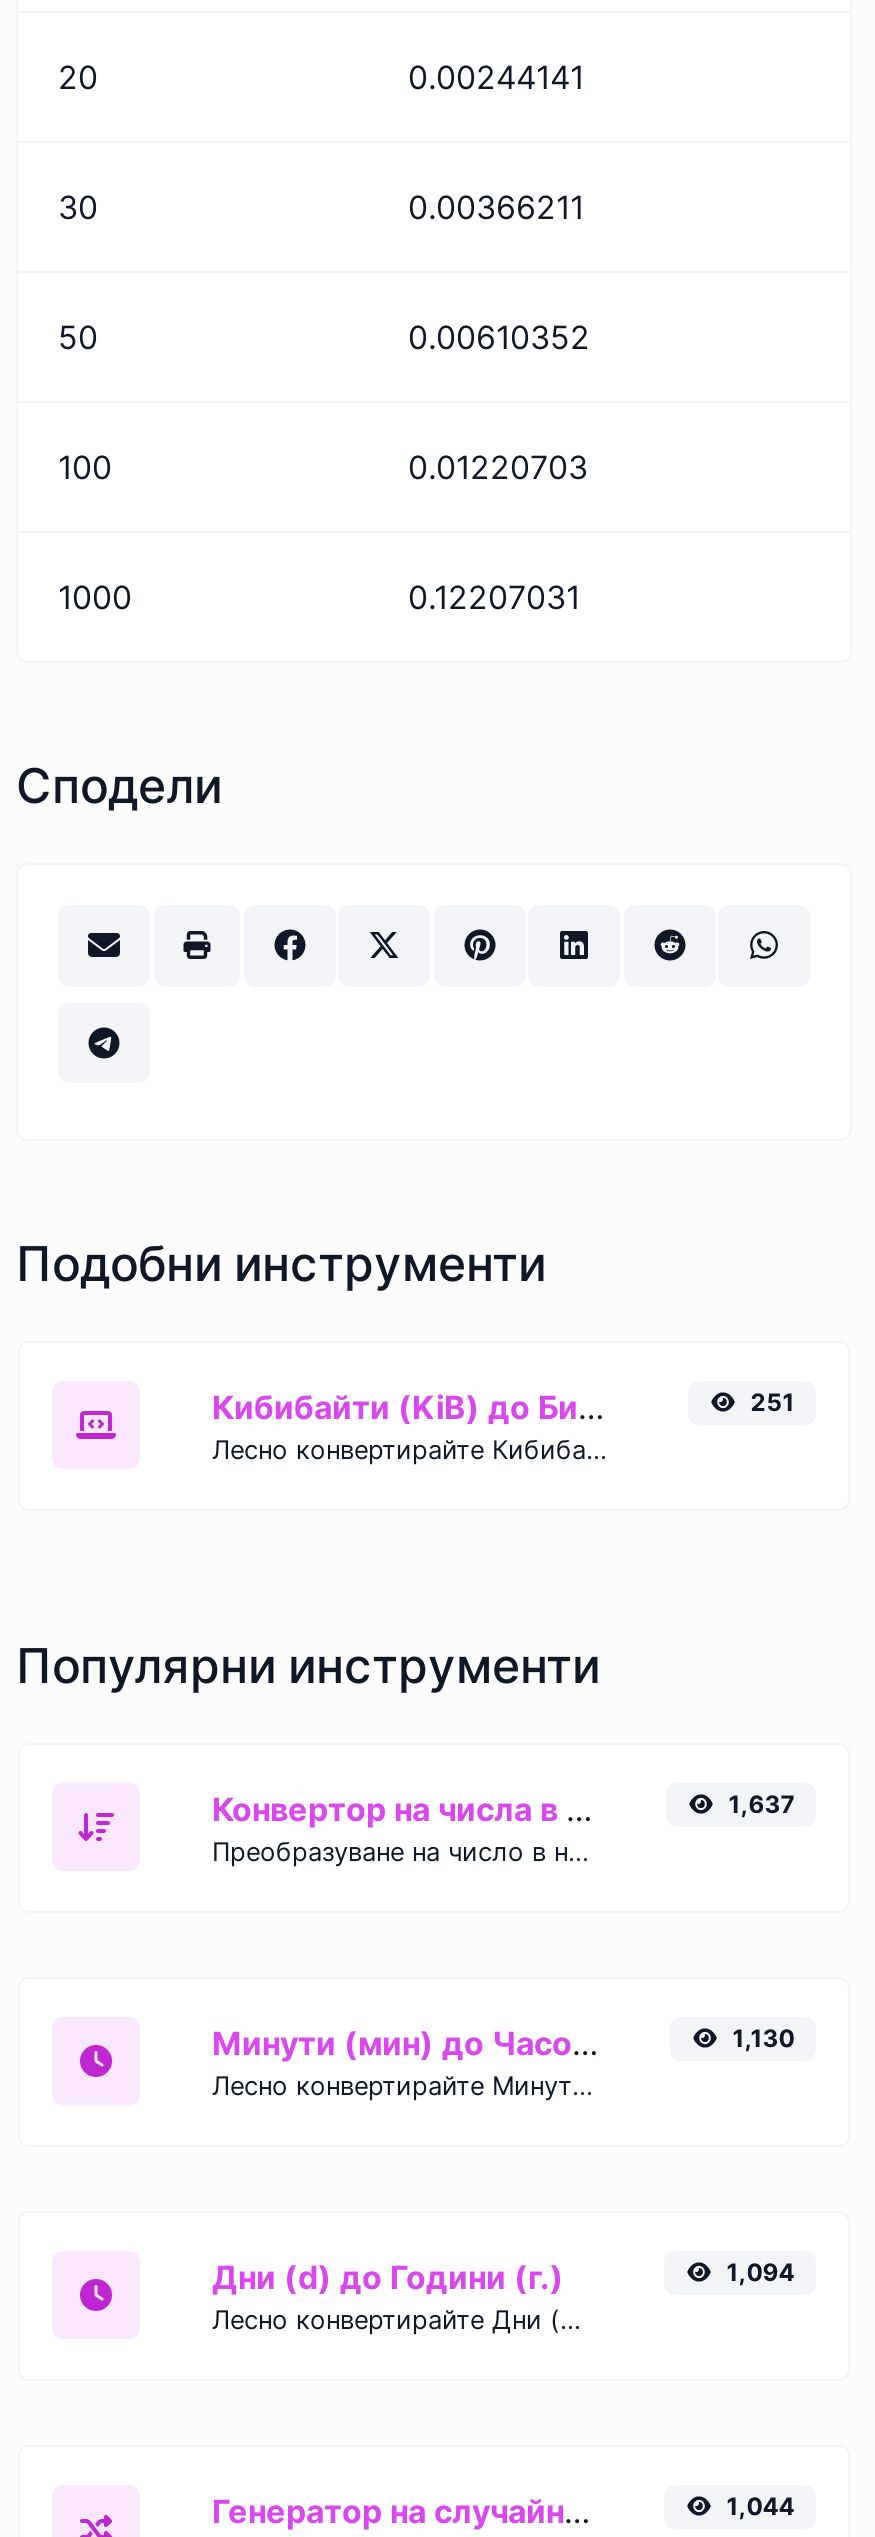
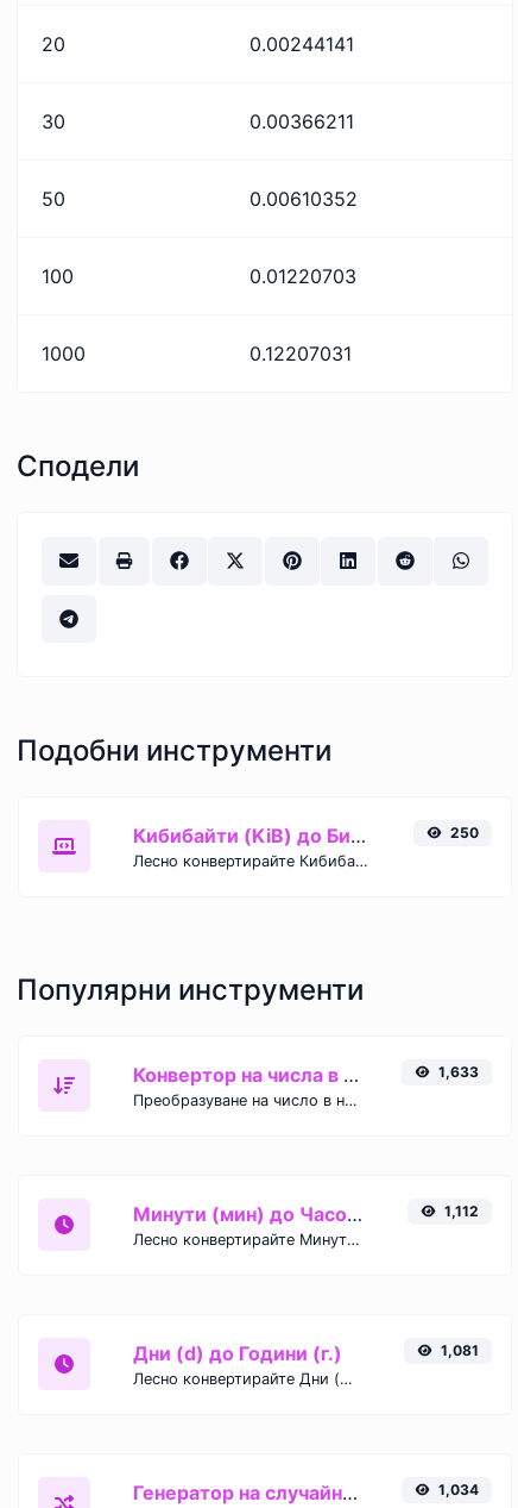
- 251
+ 250

- 1,637
+ 1,633

- 1,130
+ 1,112

- 1,094
+ 1,081

- 1,044
+ 1,034
